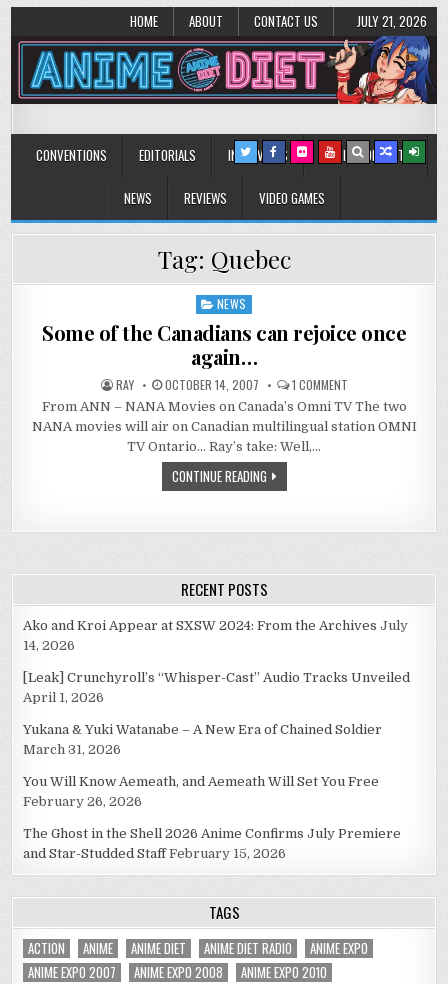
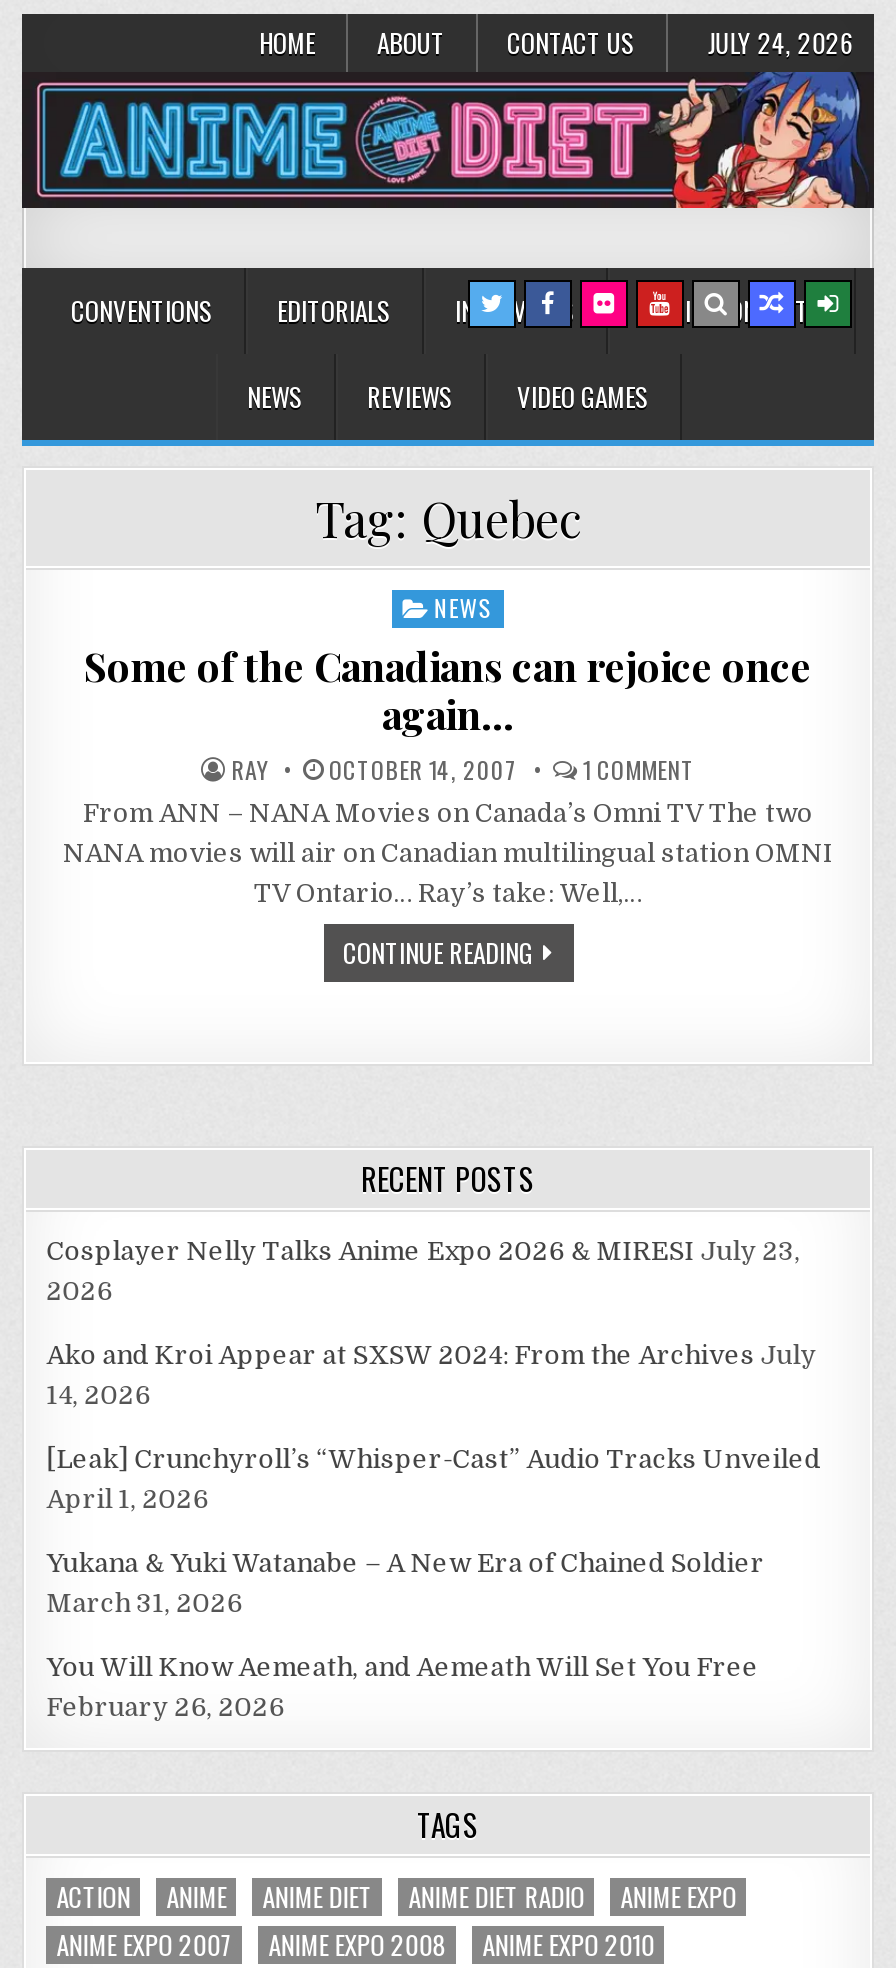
- HOME ABOUT CONTACT US JULY 21, 2026
+ HOME ABOUT CONTACT US JULY 24, 2026

+ Cosplayer Nelly Talks Anime Expo 2026 & MIRESI July 23,
+ 2026

moved down: Ako and Kroi Appear at SXSW 2024: From the Archives July | 14, 2026 | [Leak] Crunchyroll’s “Whisper-Cast” Audio Tracks Unveiled | April 1, 2026 | Yukana & Yuki Watanabe – A New Era of Chained Soldier | March 31, 2026 | You Will Know Aemeath, and Aemeath Will Set You Free | February 26, 2026

- The Ghost in the Shell 2026 Anime Confirms July Premiere
- and Star-Studded Staff February 15, 2026
